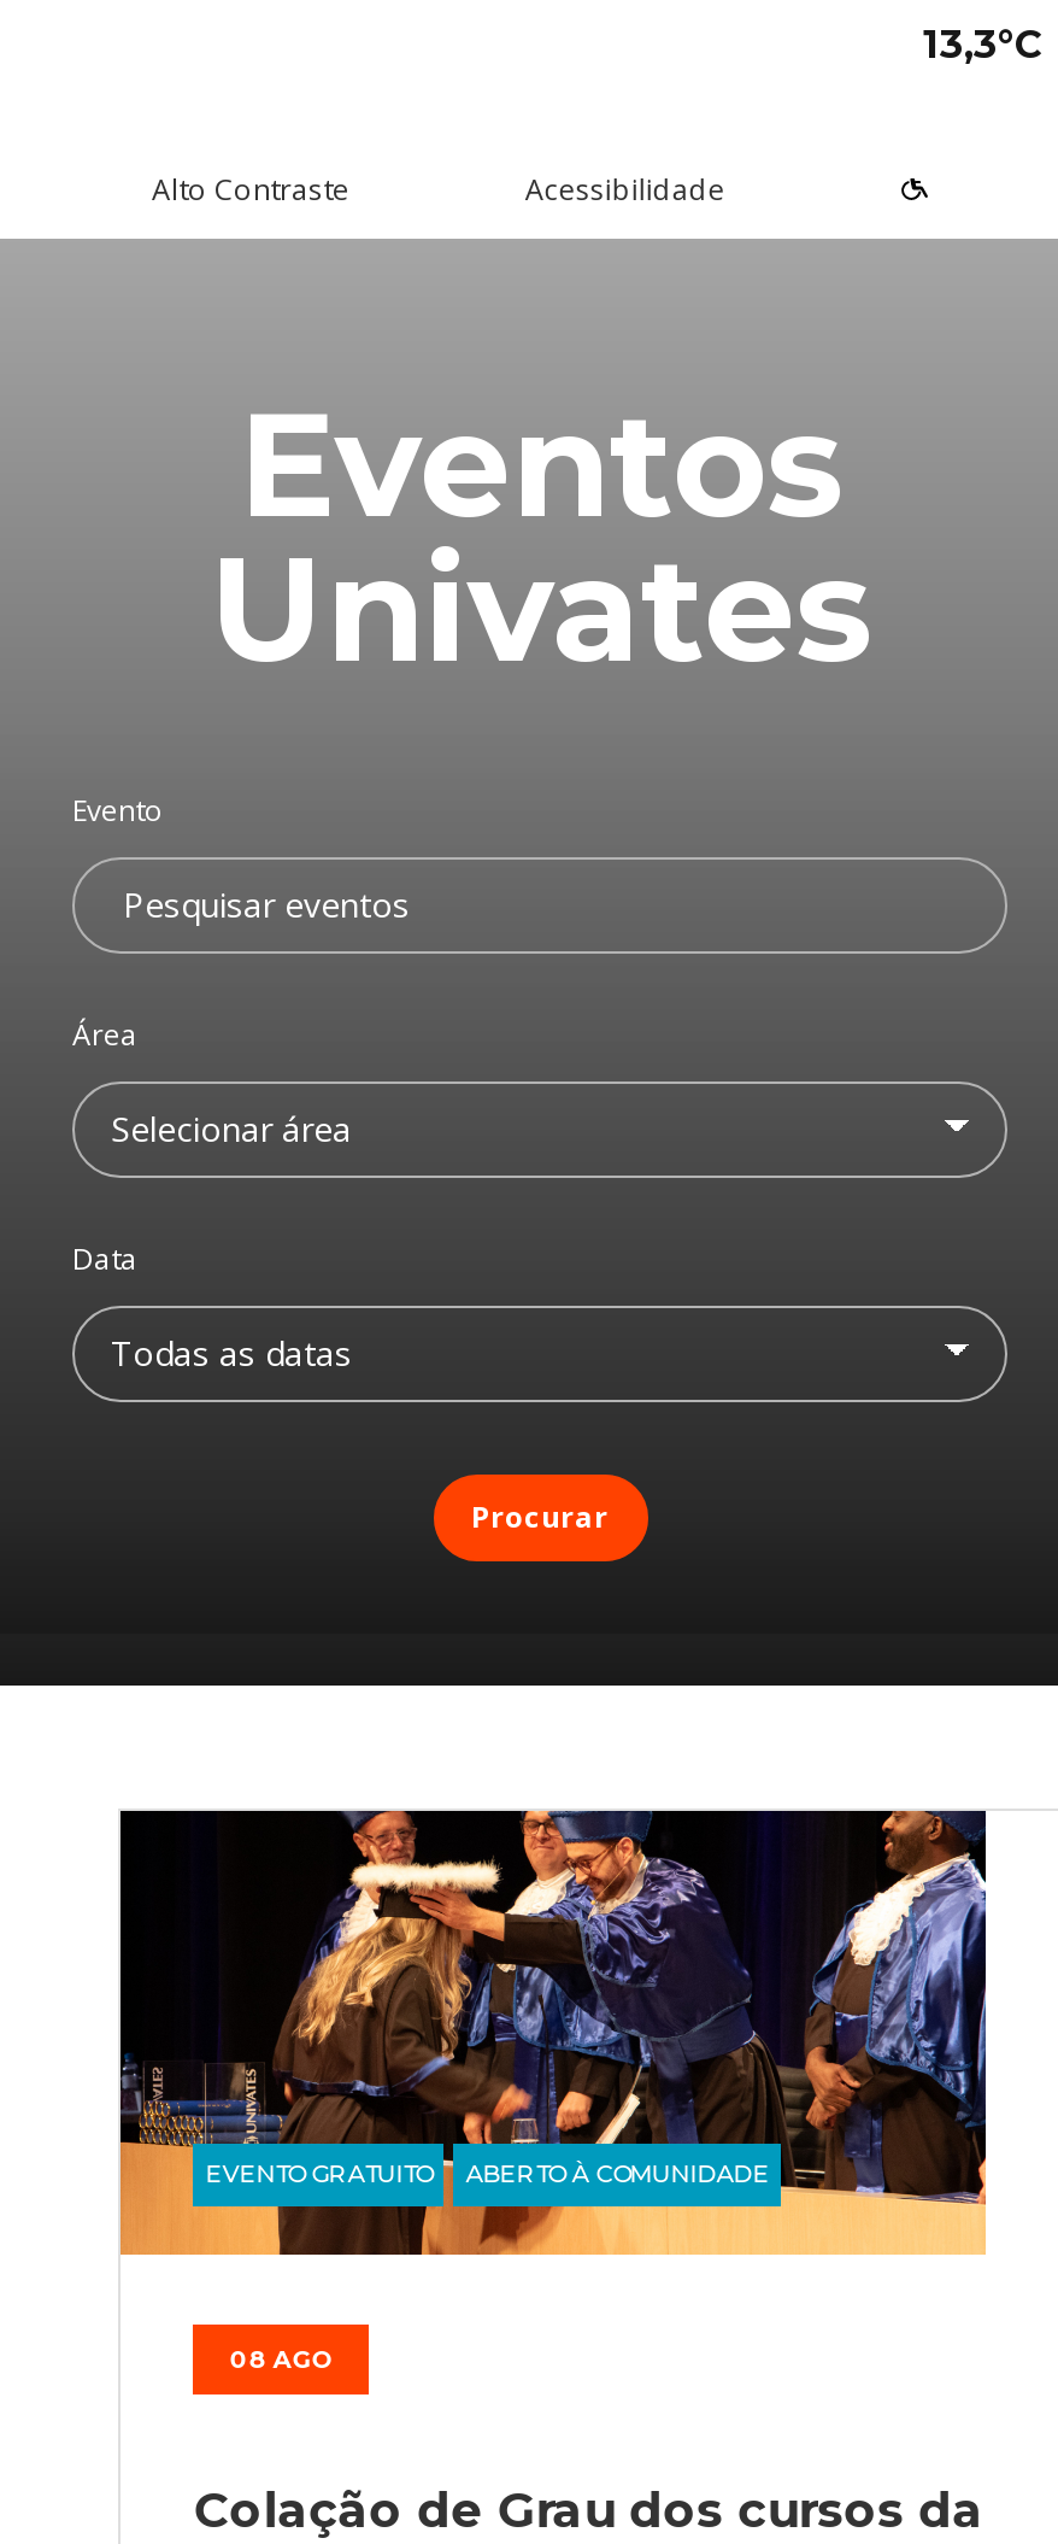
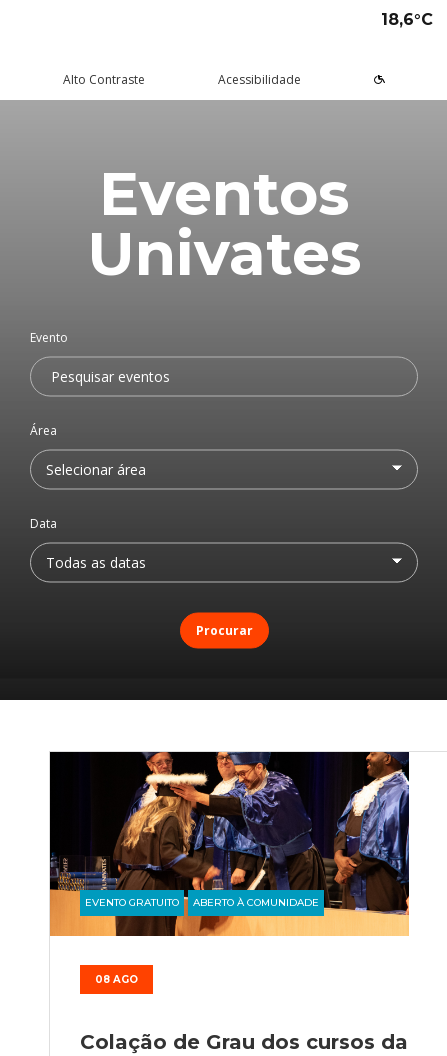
- 13,3°C
+ 18,6°C
